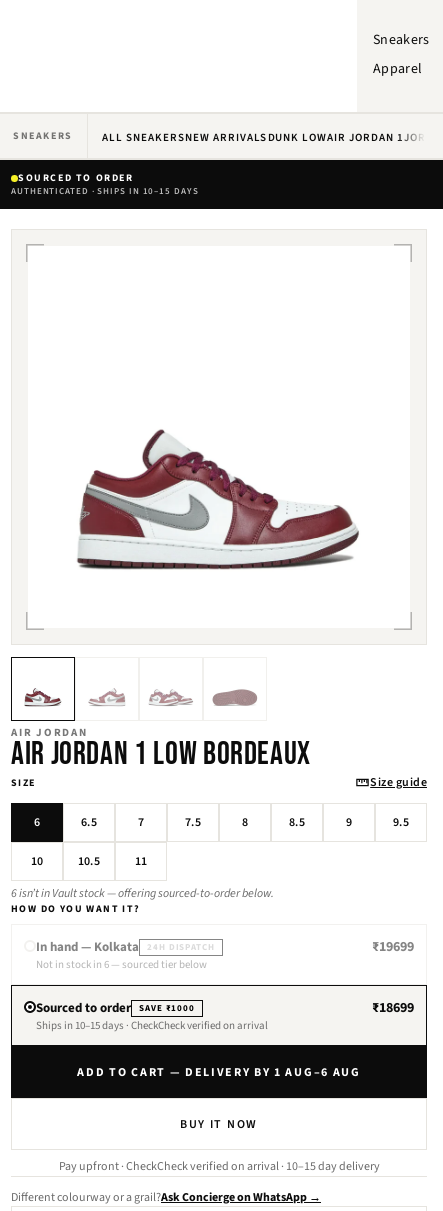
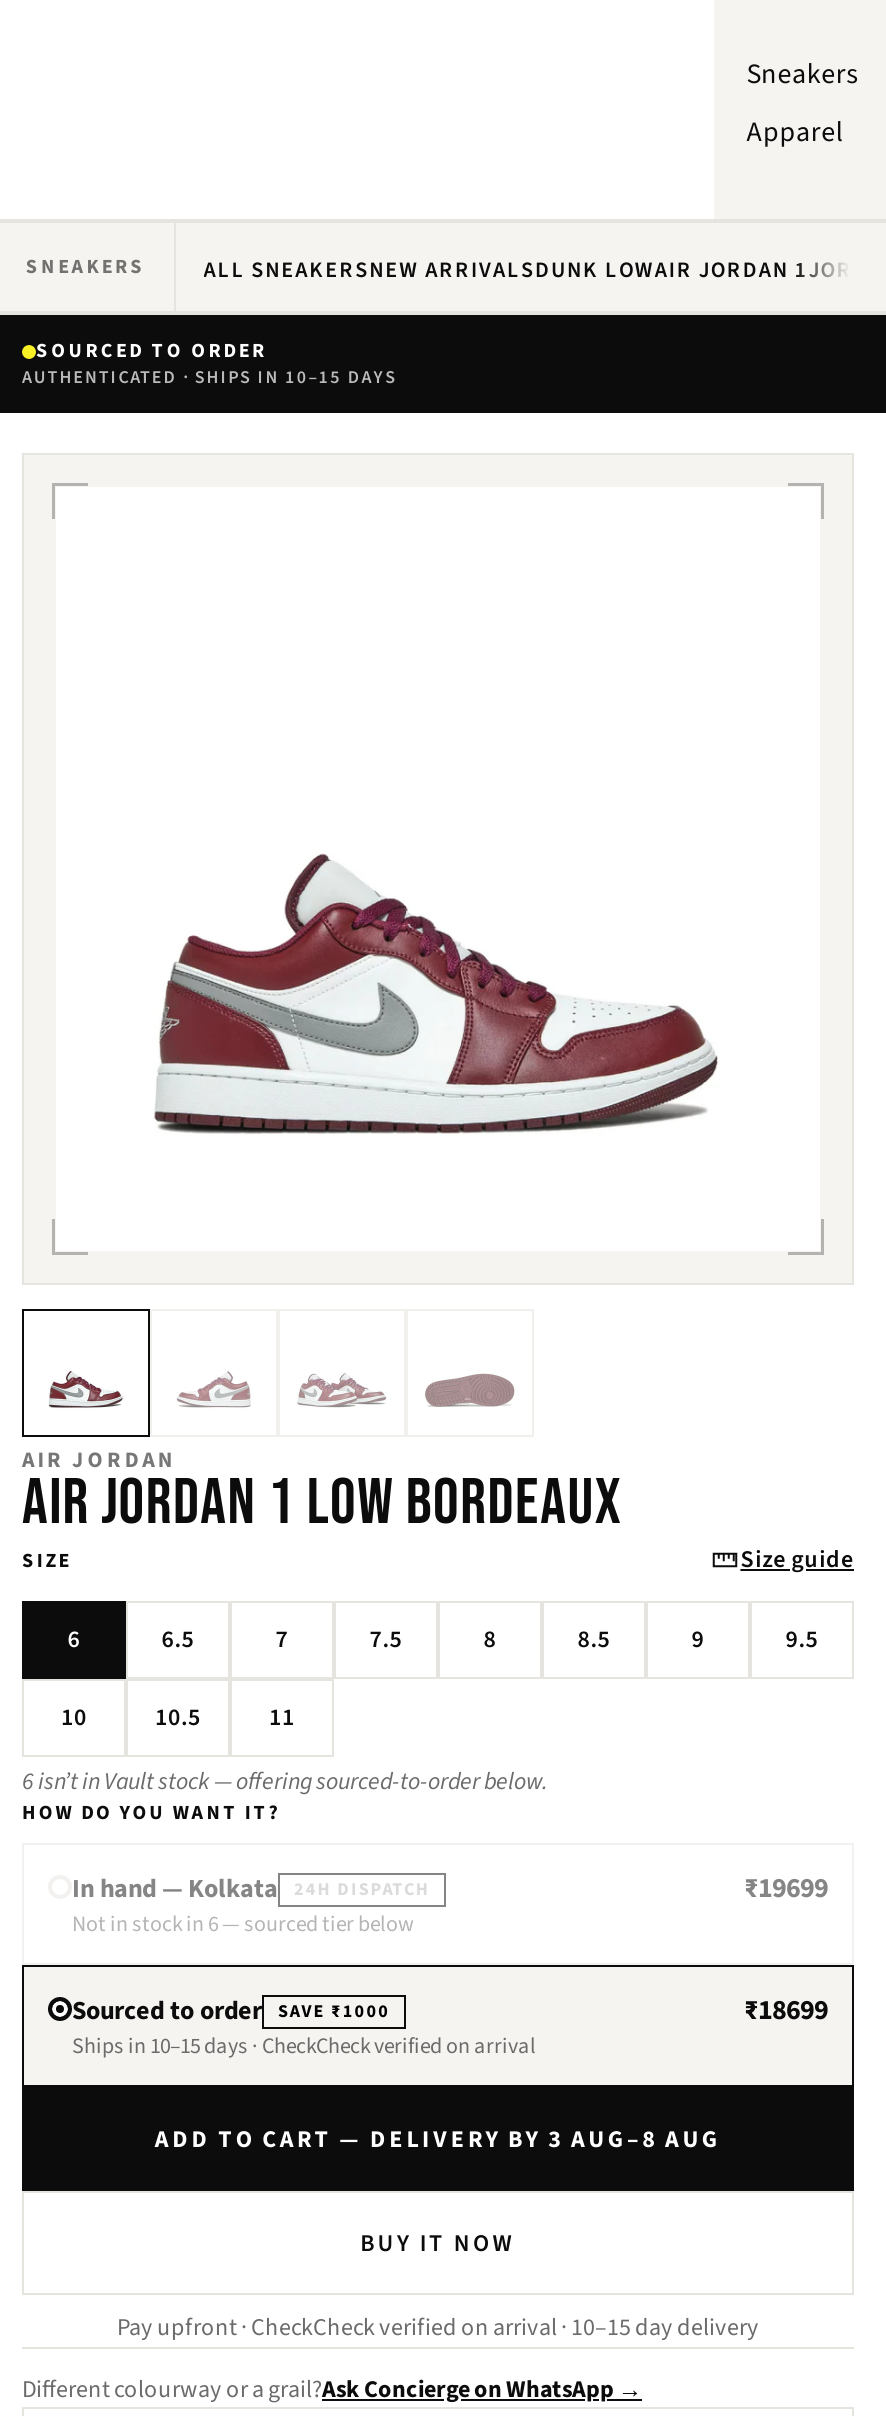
- ADD TO CART — DELIVERY BY 1 AUG–6 AUG
+ ADD TO CART — DELIVERY BY 3 AUG–8 AUG
